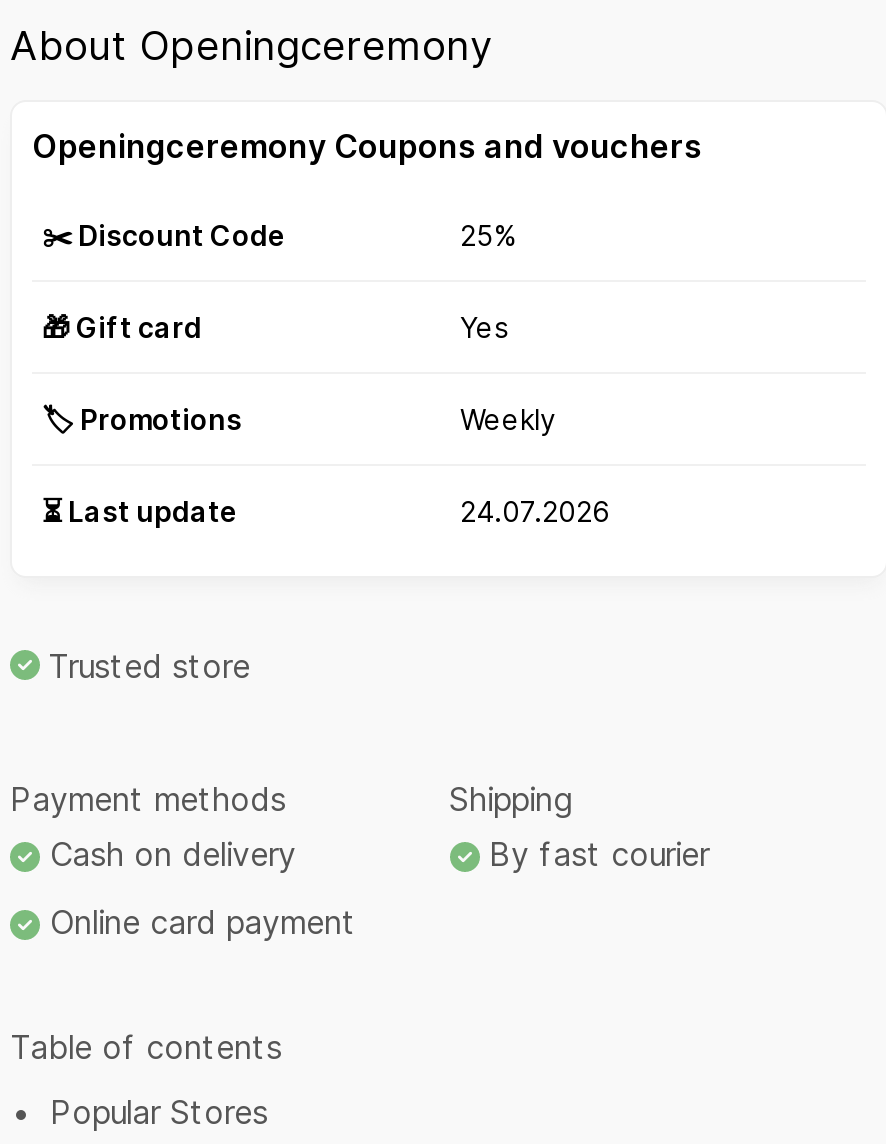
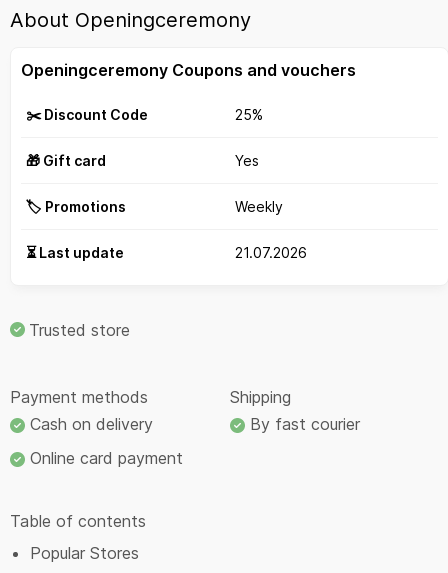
- 24.07.2026
+ 21.07.2026
